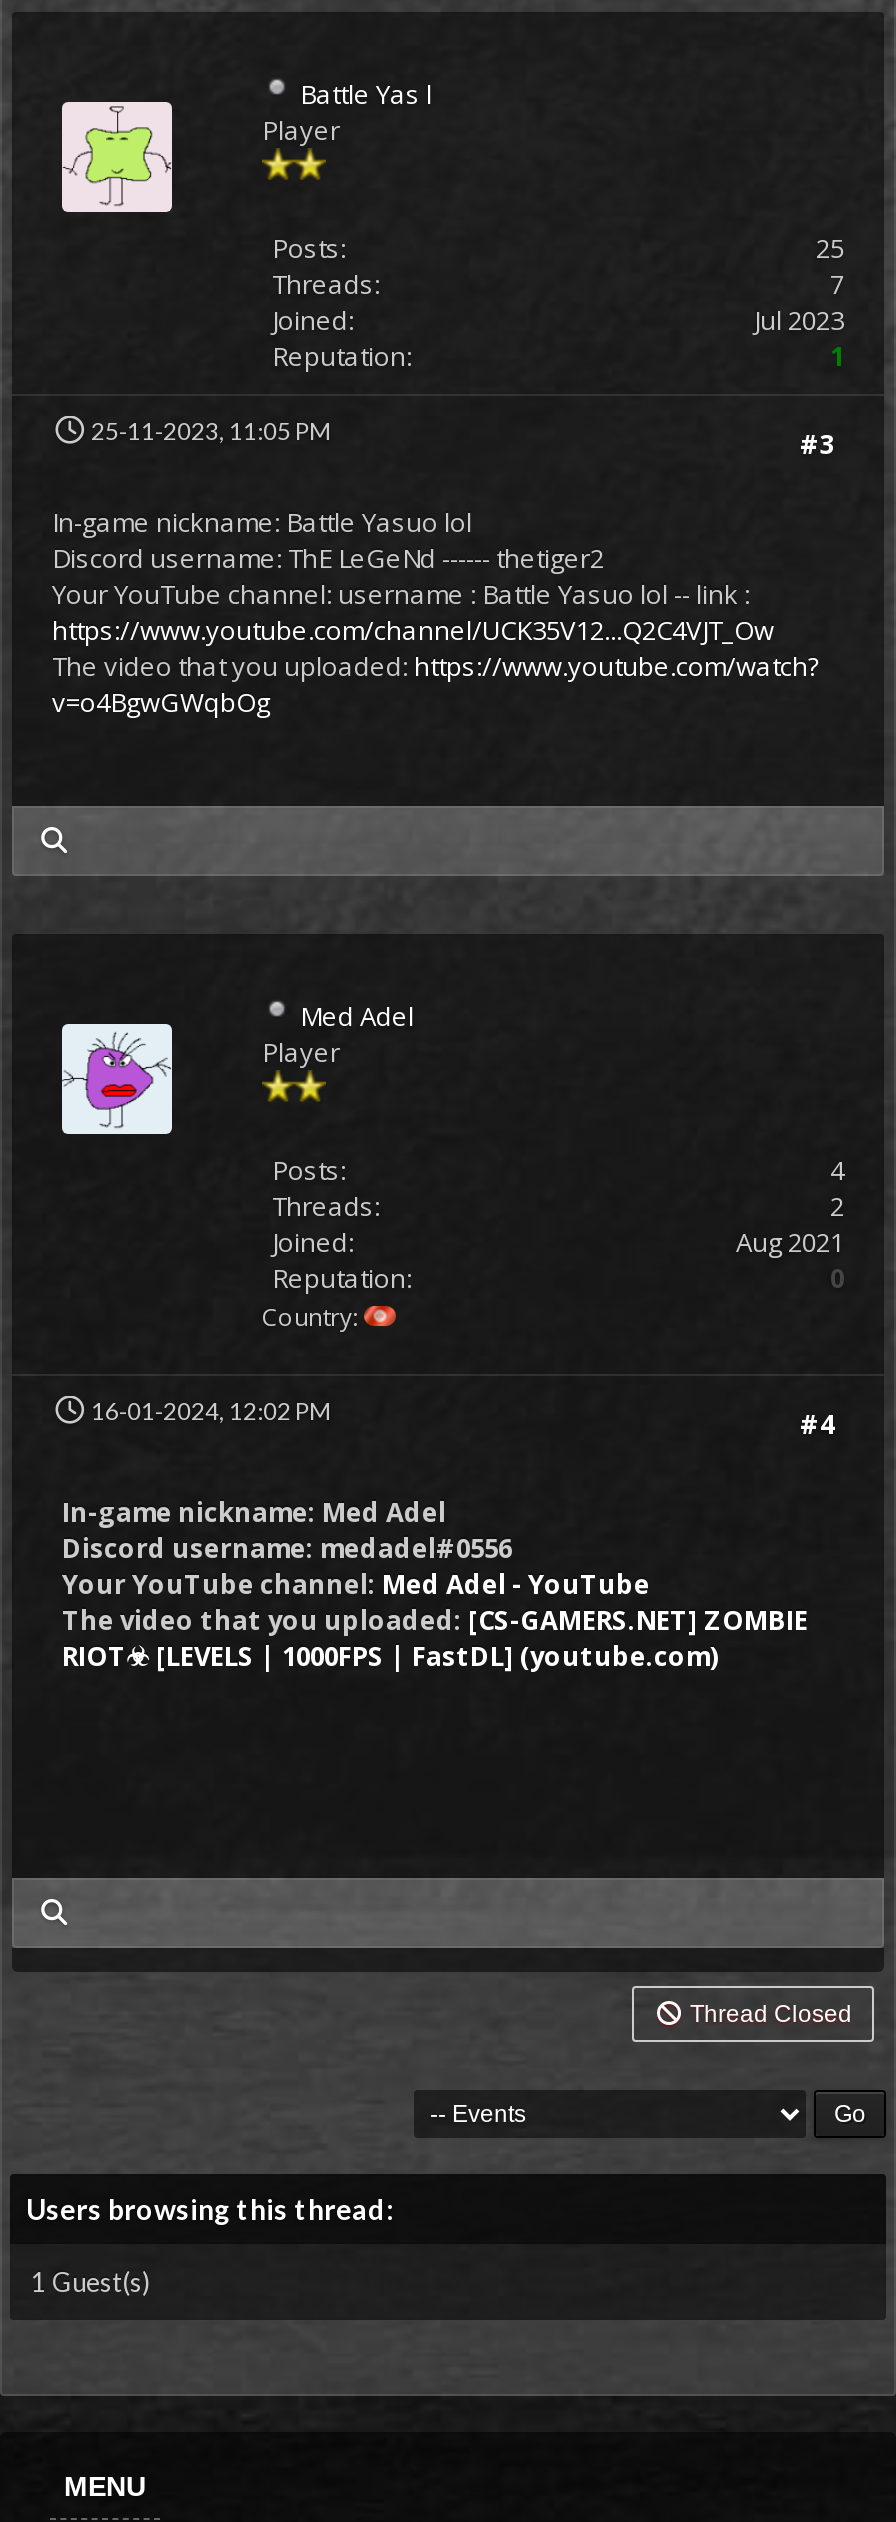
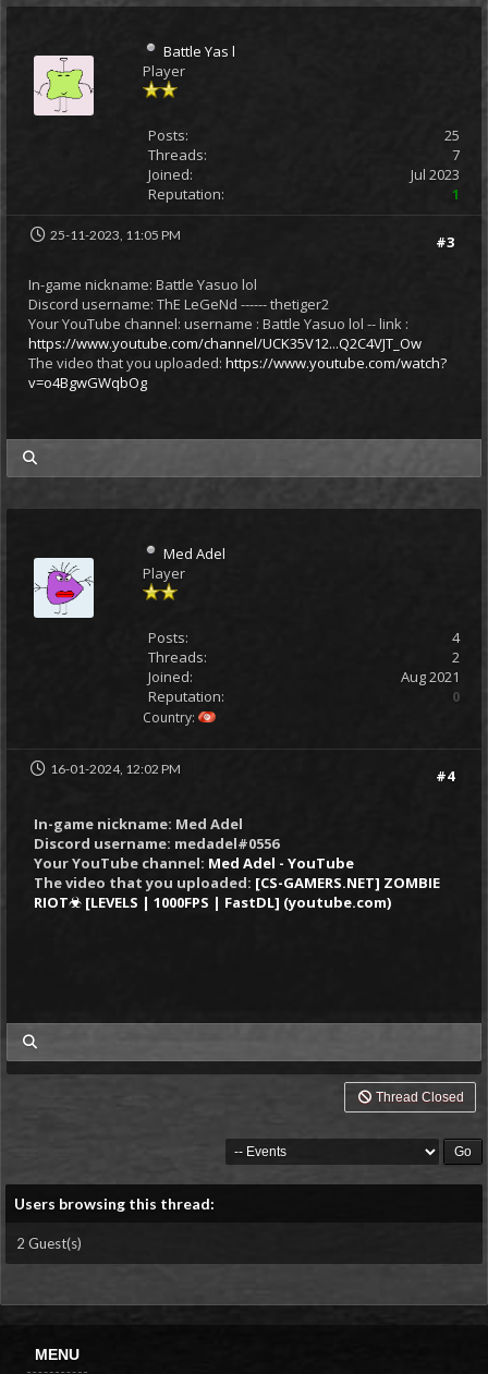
- 1 Guest(s)
+ 2 Guest(s)
